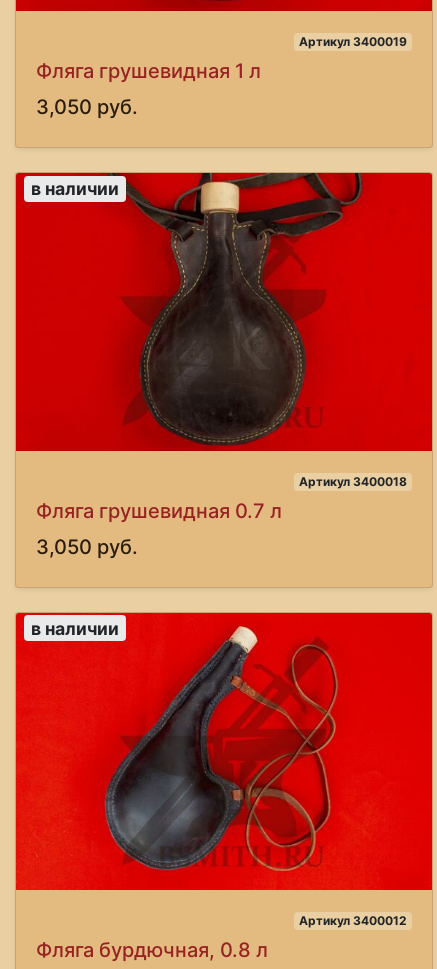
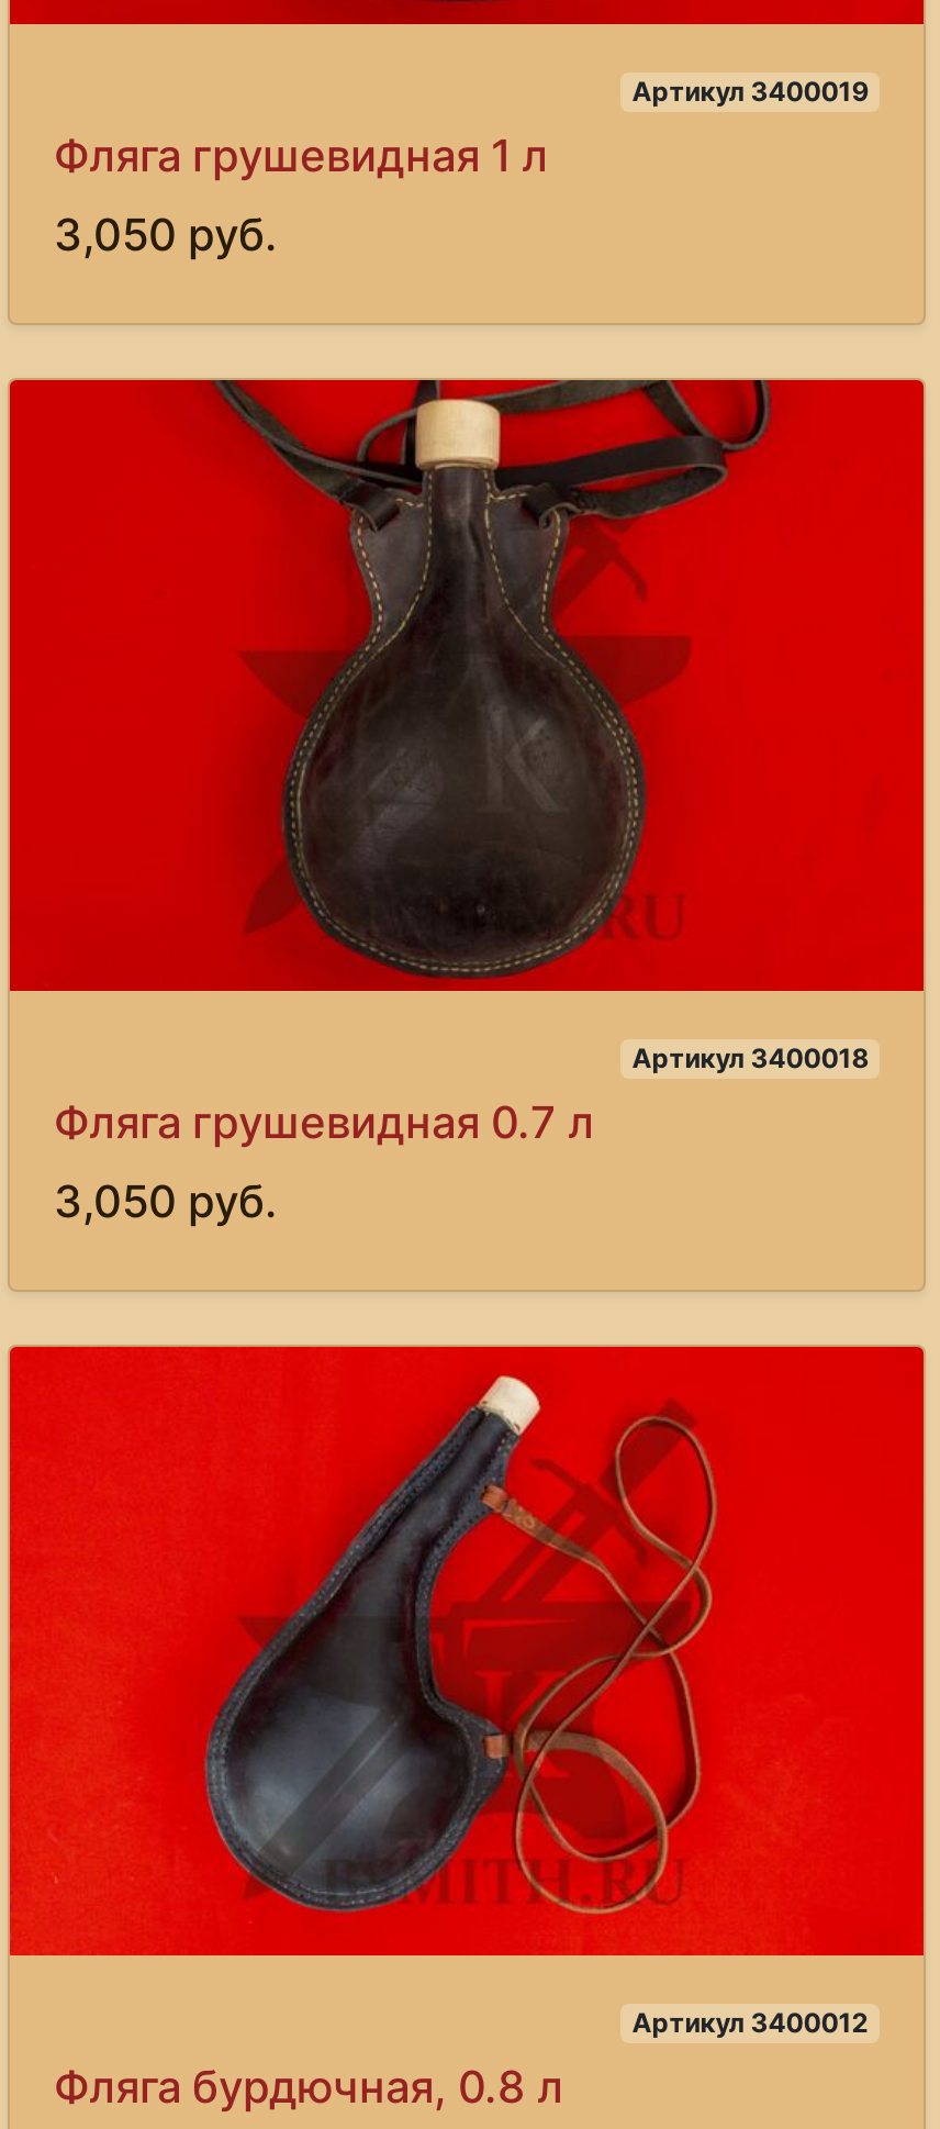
- в наличии

- в наличии
